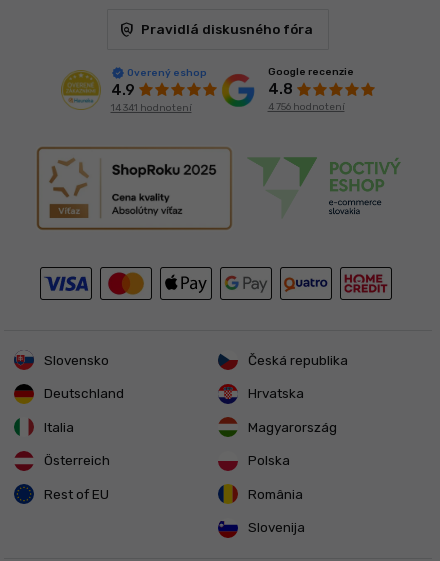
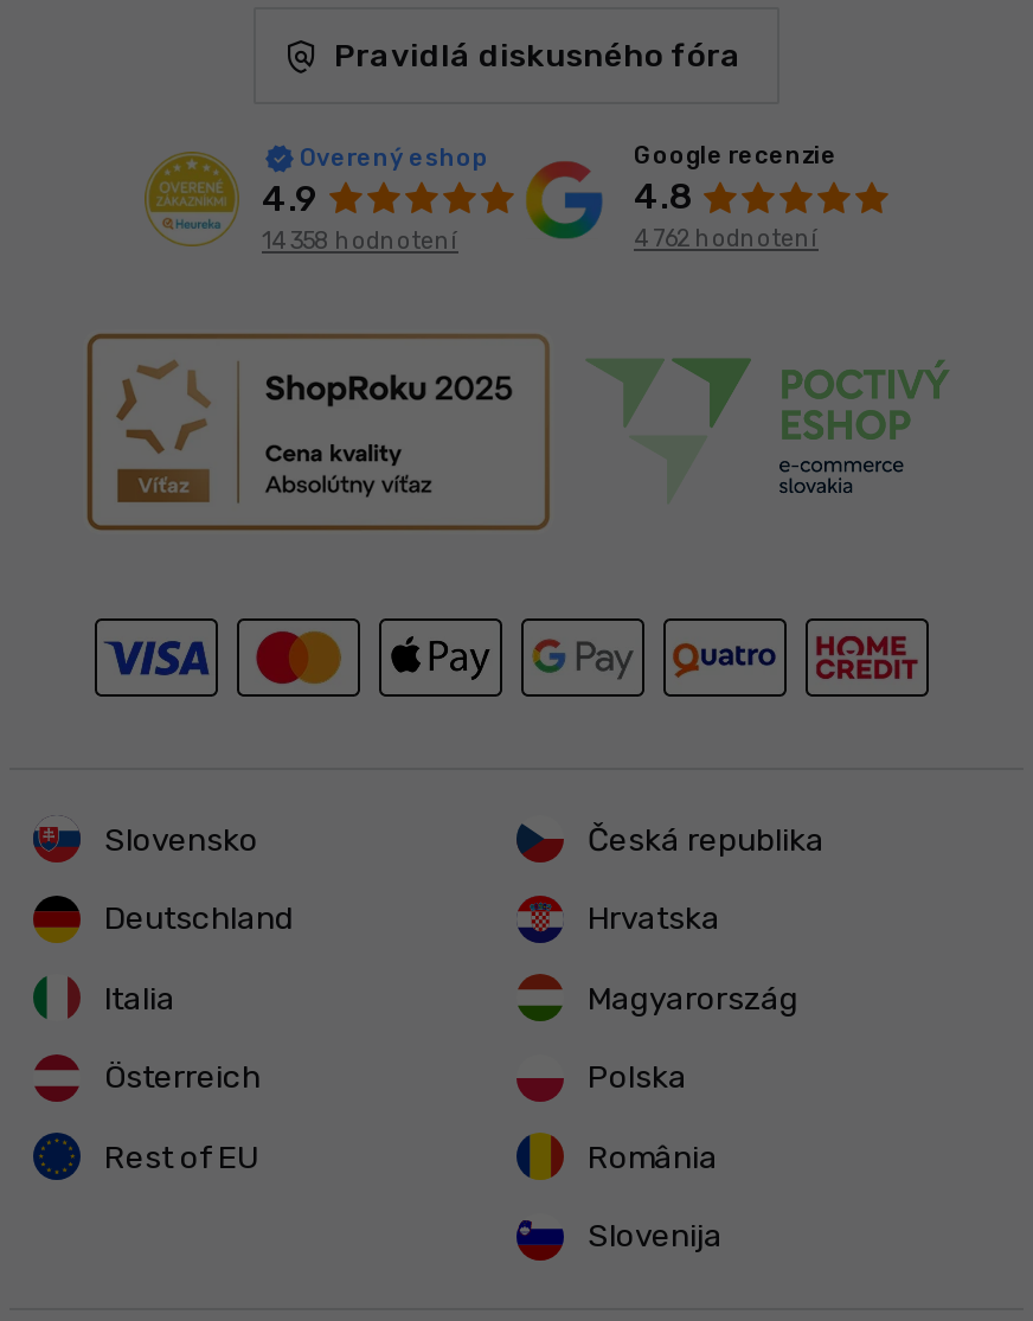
- 14 341 hodnotení
+ 14 358 hodnotení

- 4 756 hodnotení
+ 4 762 hodnotení
